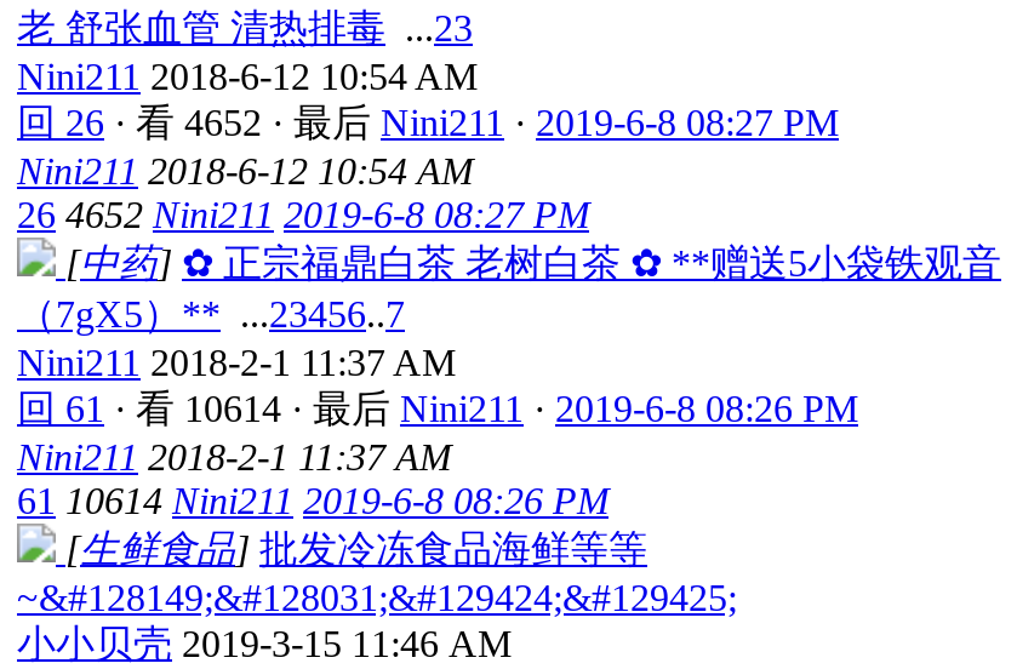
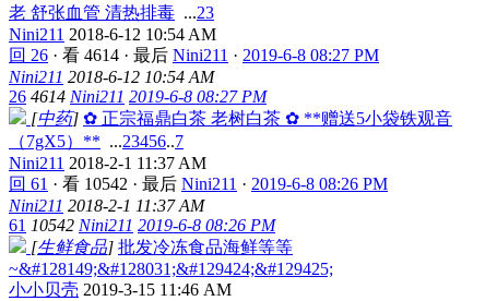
- 回 26 · 看 4652 · 最后Nini211 · 2019-6-8 08:27 PM
+ 回 26 · 看 4614 · 最后Nini211 · 2019-6-8 08:27 PM

- 26 4652 Nini211 2019-6-8 08:27 PM
+ 26 4614 Nini211 2019-6-8 08:27 PM

- 回 61 · 看 10614 · 最后Nini211 · 2019-6-8 08:26 PM
+ 回 61 · 看 10542 · 最后Nini211 · 2019-6-8 08:26 PM

- 61 10614 Nini211 2019-6-8 08:26 PM
+ 61 10542 Nini211 2019-6-8 08:26 PM
